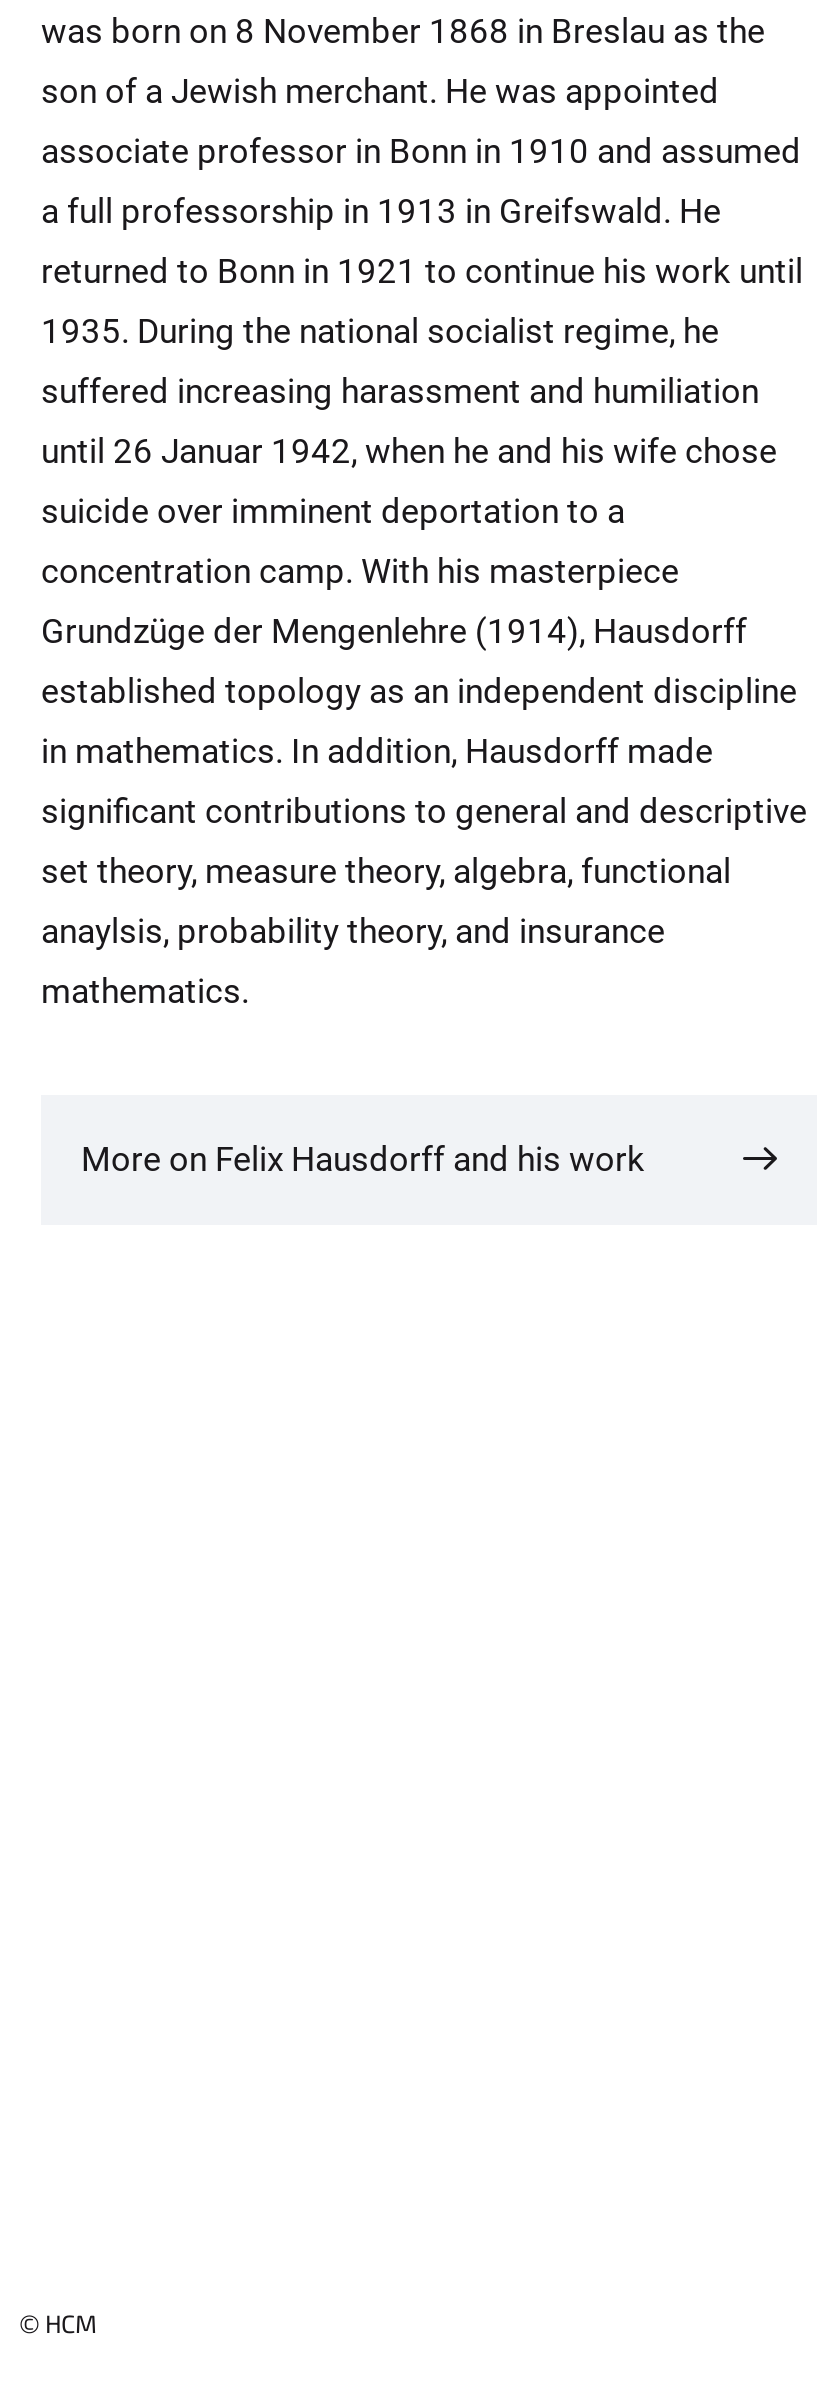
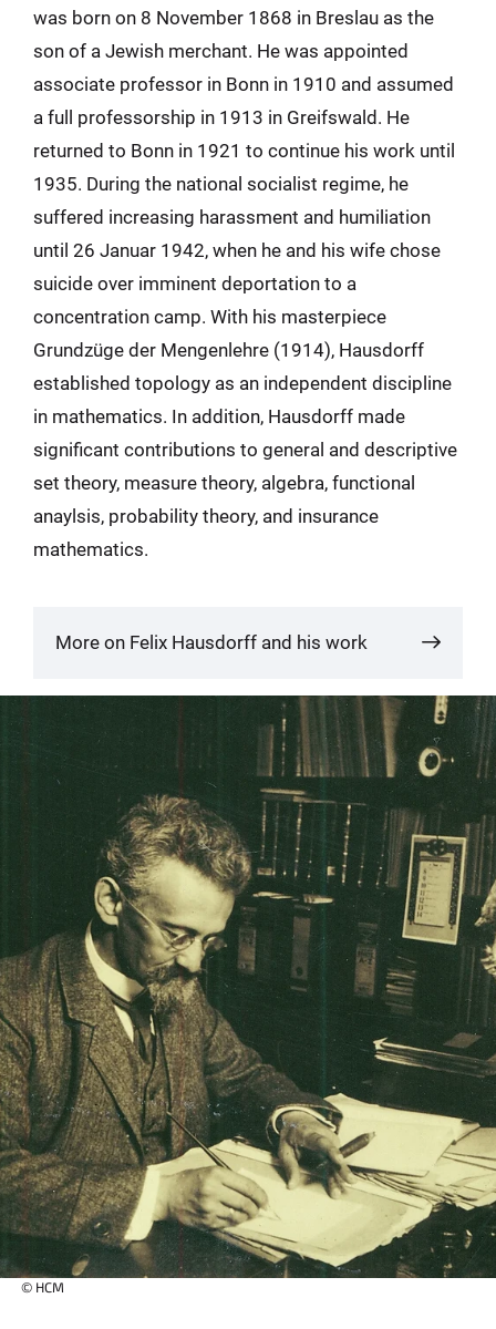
+ [image]
